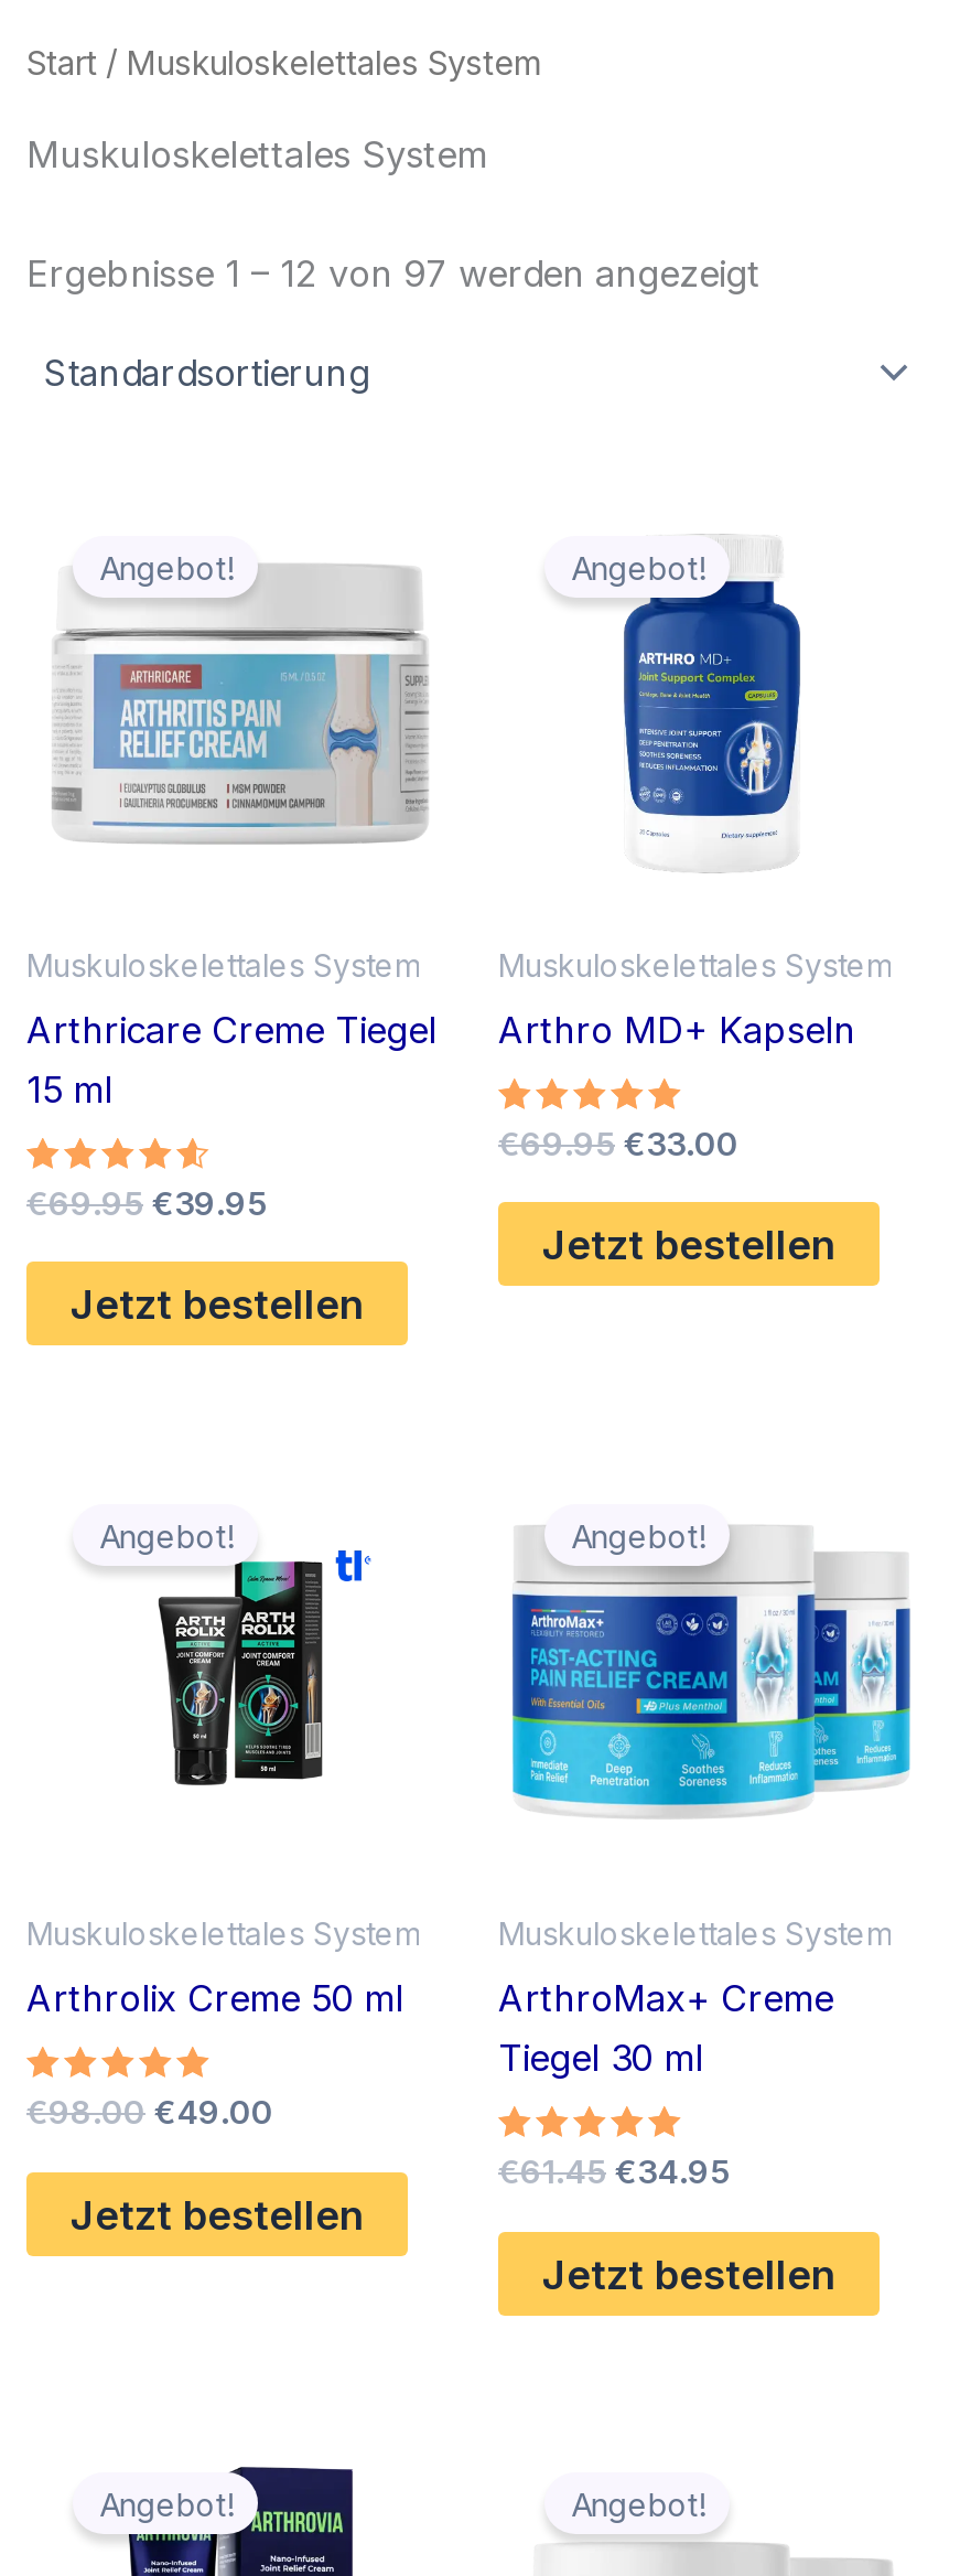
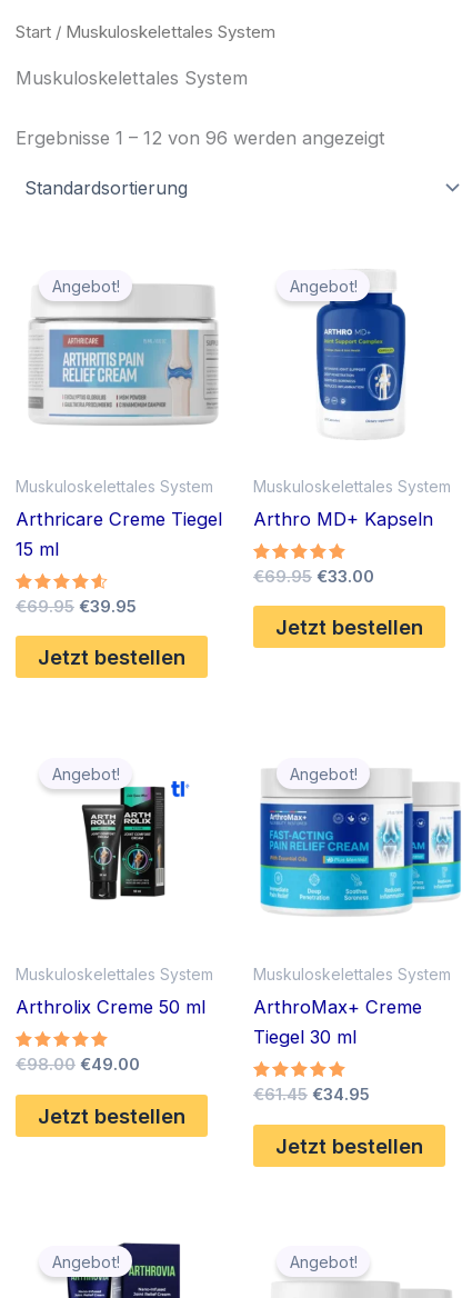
- Ergebnisse 1 – 12 von 97 werden angezeigt
+ Ergebnisse 1 – 12 von 96 werden angezeigt
